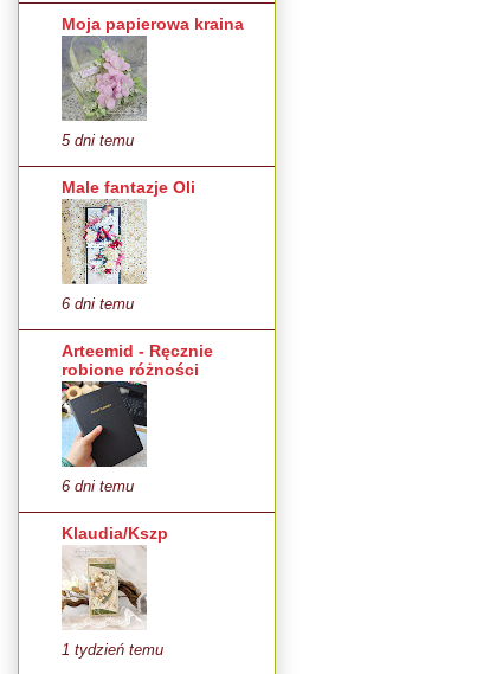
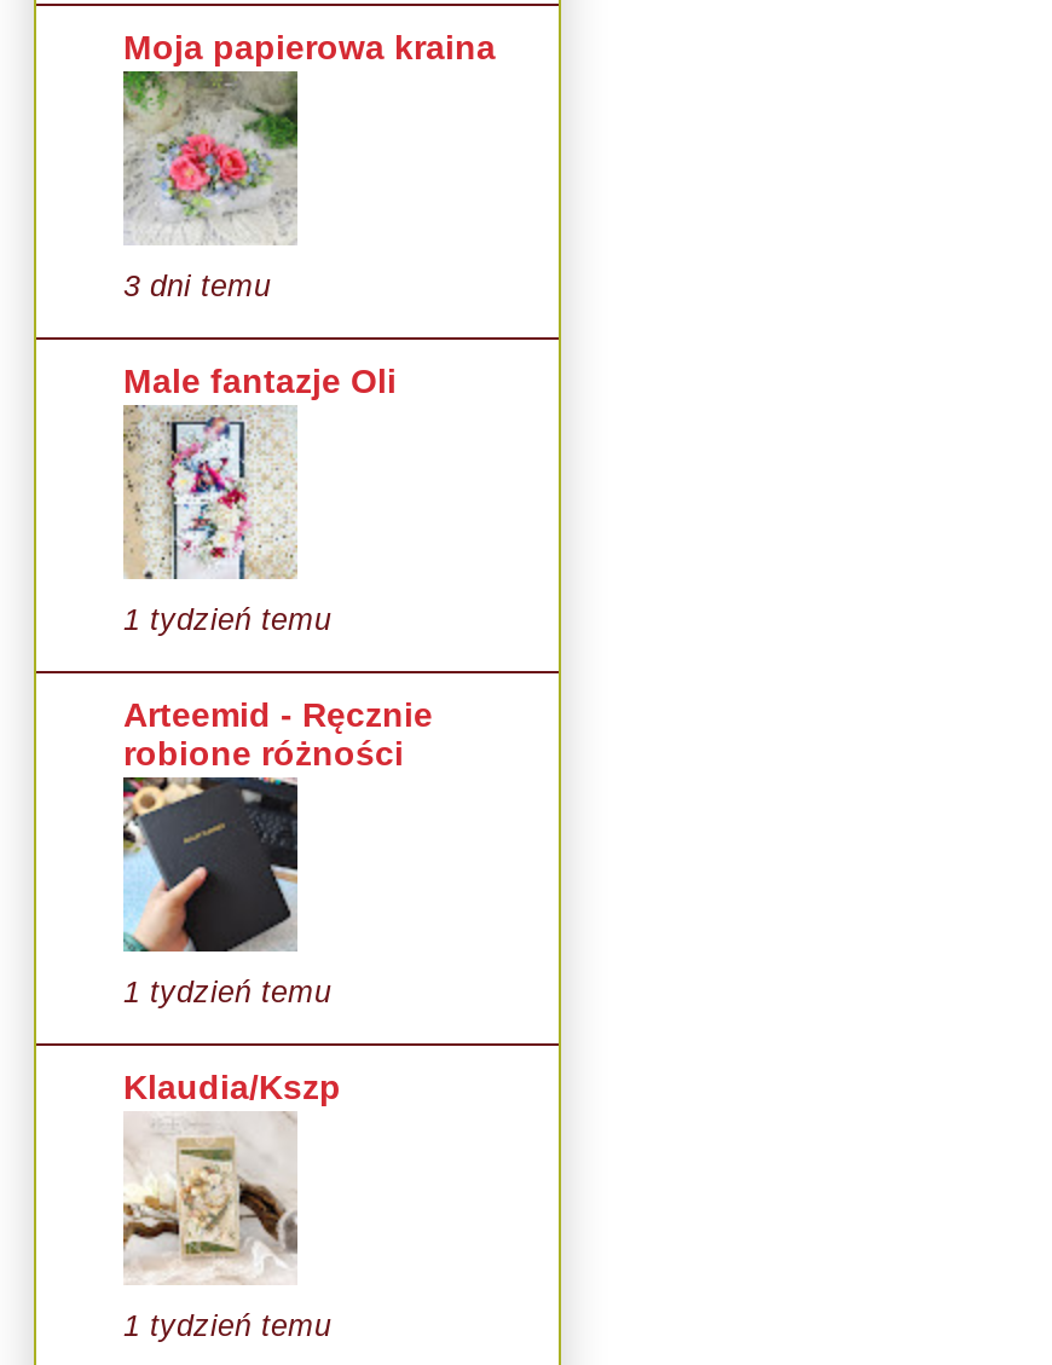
- [image]
- 5 dni temu
+ [image]
+ 3 dni temu

- 6 dni temu
+ 1 tydzień temu

- 6 dni temu
+ 1 tydzień temu
